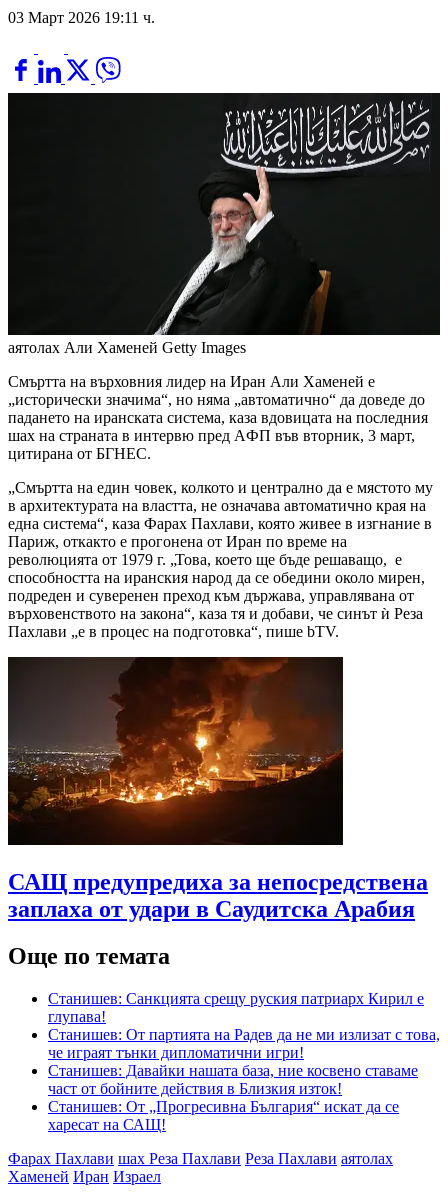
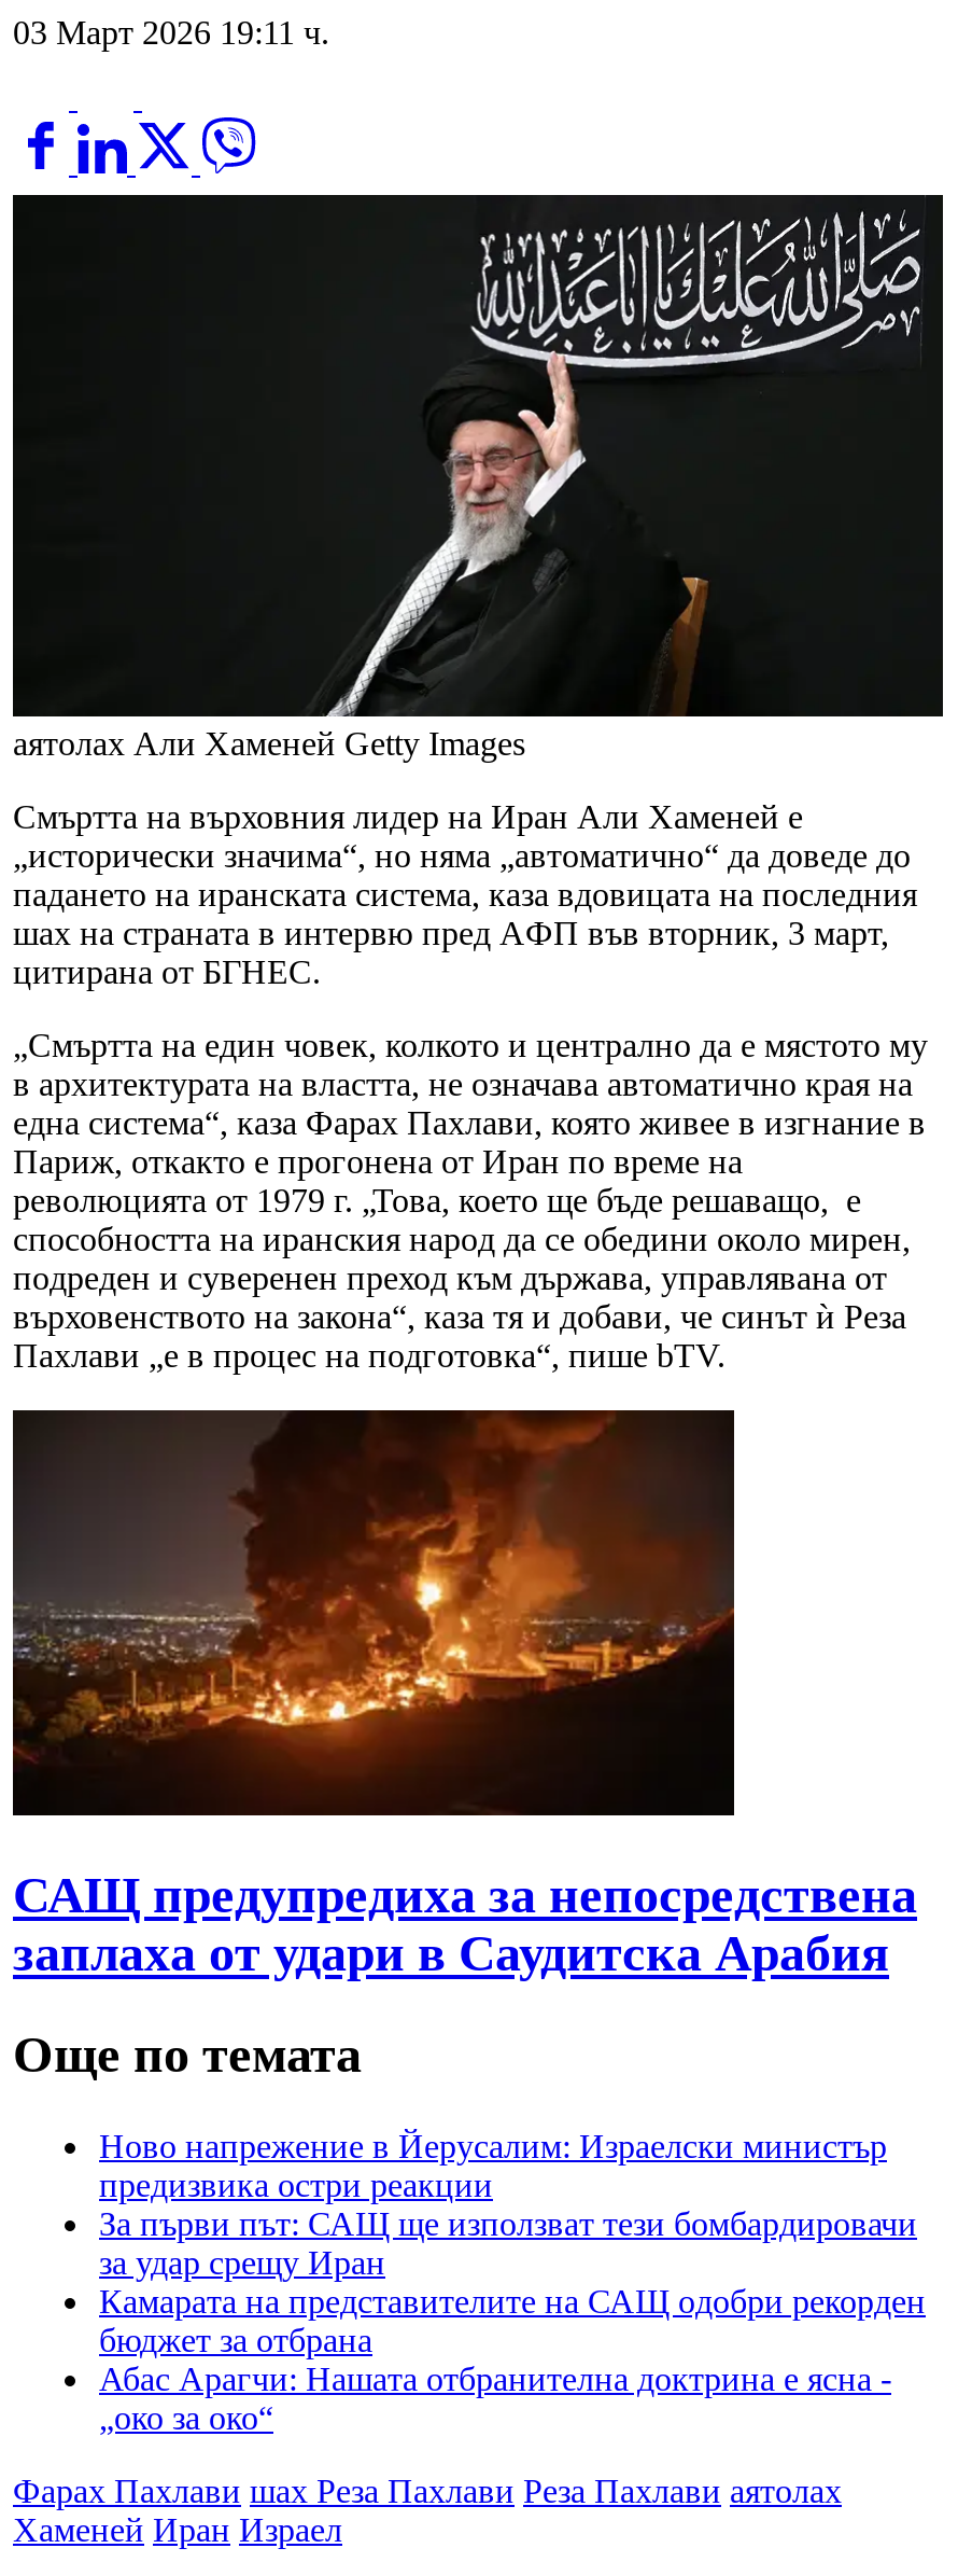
- Станишев: Санкцията срещу руския патриарх Кирил е
- глупава!
- Станишев: От партията на Радев да не ми излизат с това,
- че играят тънки дипломатични игри!
- Станишев: Давайки нашата база, ние косвено ставаме
- част от бойните действия в Близкия изток!
- Станишев: От „Прогресивна България“ искат да се
- харесат на САЩ!
+ Ново напрежение в Йерусалим: Израелски министър
+ предизвика остри реакции
+ За първи път: САЩ ще използват тези бомбардировачи
+ за удар срещу Иран
+ Камарата на представителите на САЩ одобри рекорден
+ бюджет за отбрана
+ Абас Арагчи: Нашата отбранителна доктрина е ясна -
+ „око за око“
